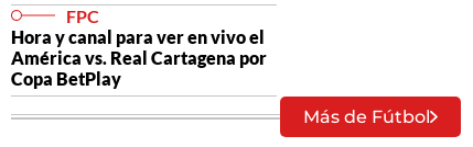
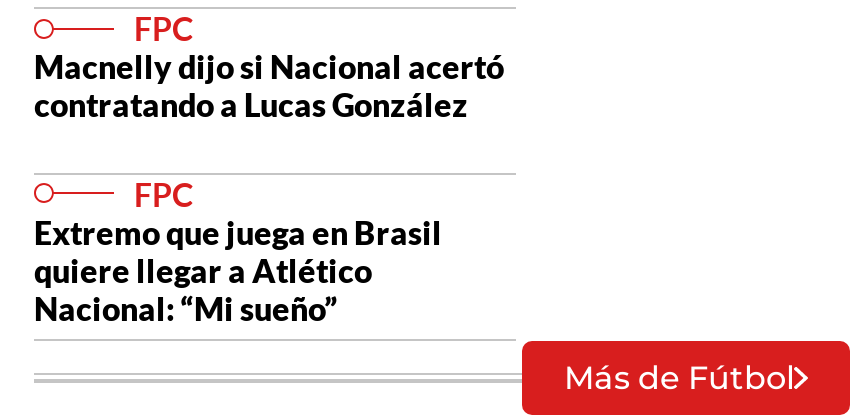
- Hora y canal para ver en vivo el
- América vs. Real Cartagena por
- Copa BetPlay
+ Macnelly dijo si Nacional acertó
+ contratando a Lucas González
+ FPC
+ Extremo que juega en Brasil
+ quiere llegar a Atlético
+ Nacional: “Mi sueño”
